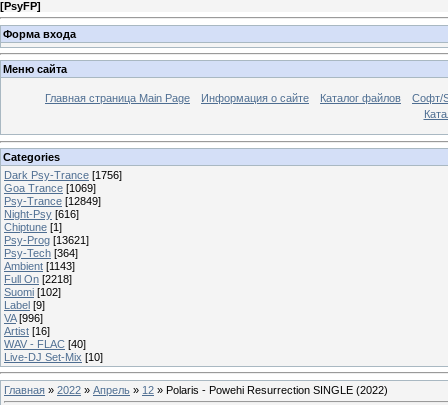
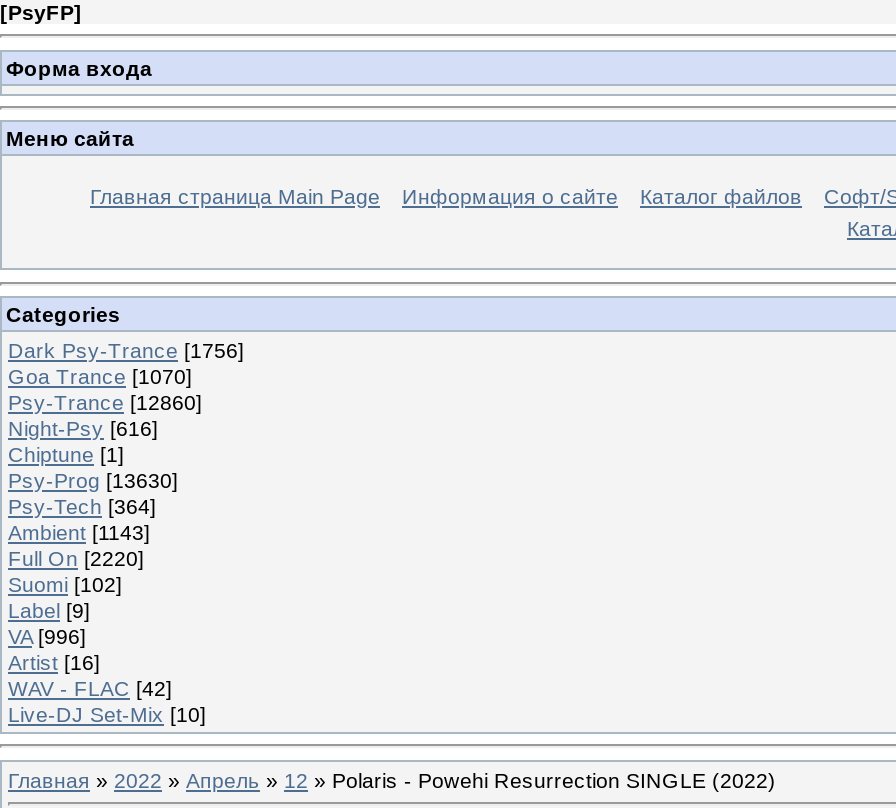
- Goa Trance [1069]
+ Goa Trance [1070]

- Psy-Trance [12849]
+ Psy-Trance [12860]

- Psy-Prog [13621]
+ Psy-Prog [13630]

- Full On [2218]
+ Full On [2220]

- WAV - FLAC [40]
+ WAV - FLAC [42]
